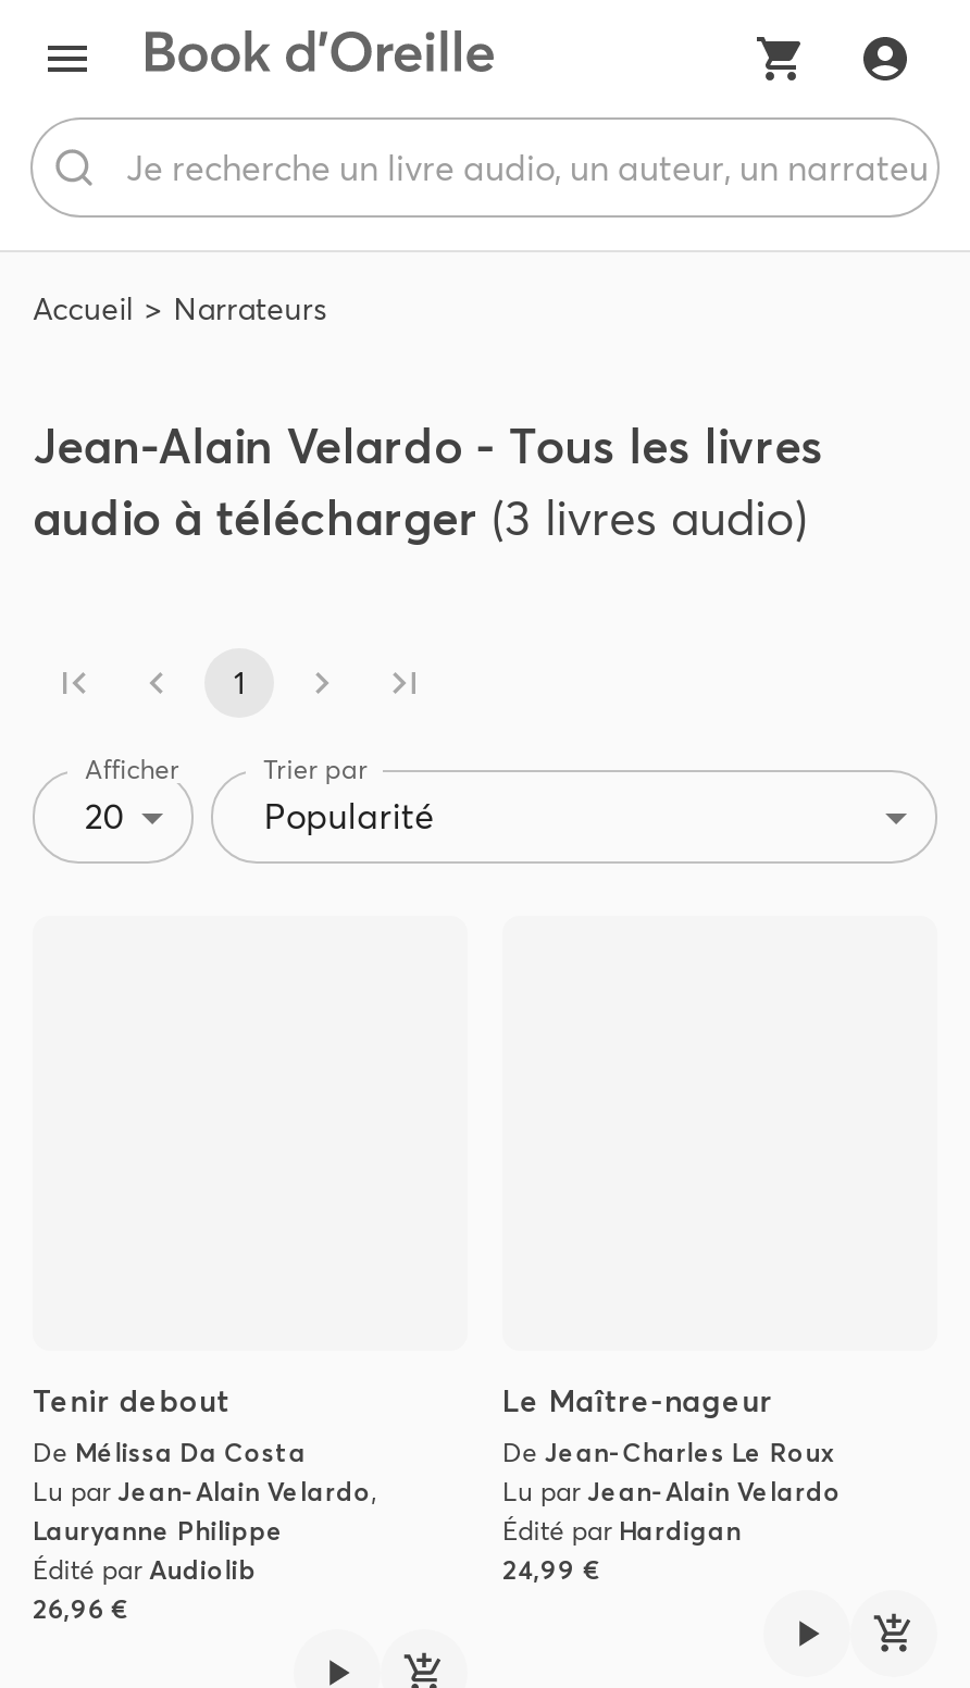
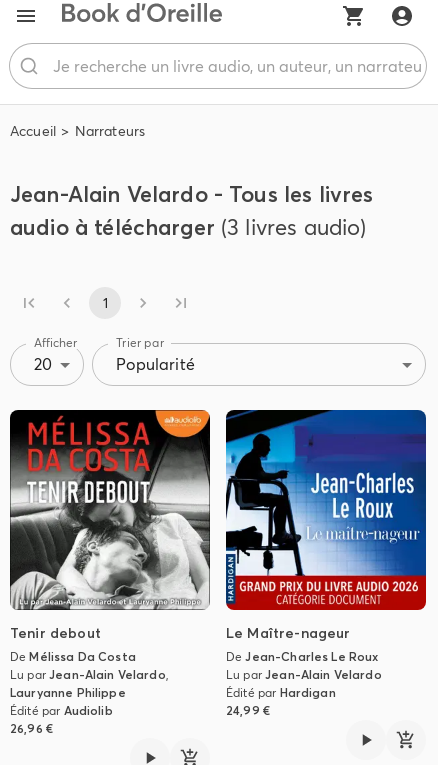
+ [image]

+ [image]
